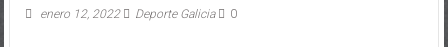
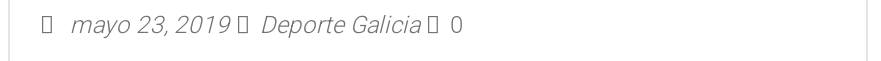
- enero 12, 2022 Deporte Galicia 0
+ mayo 23, 2019 Deporte Galicia 0
